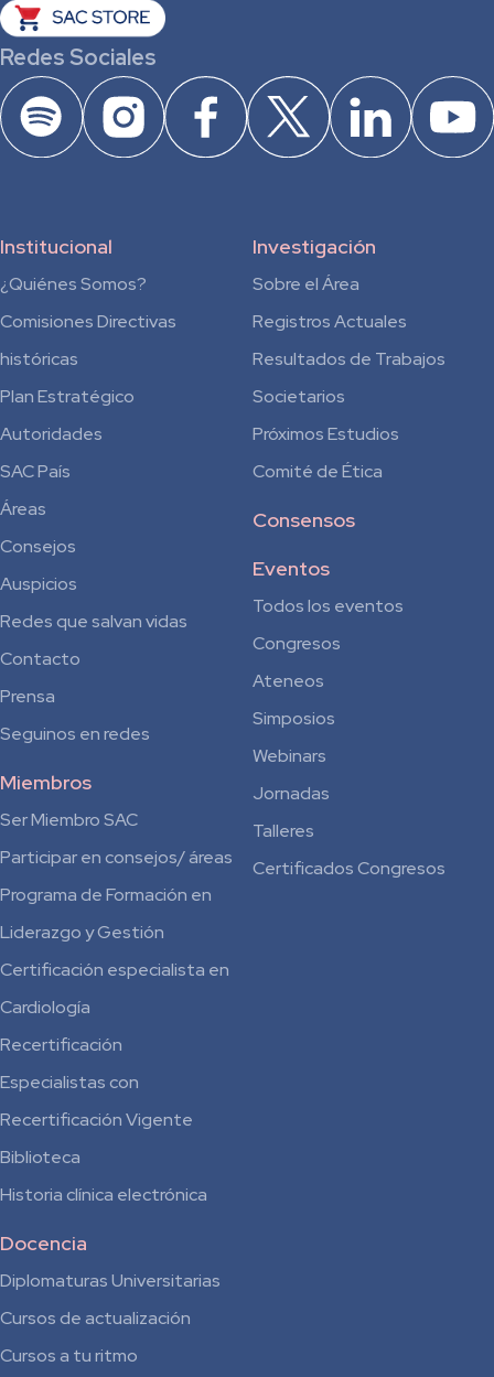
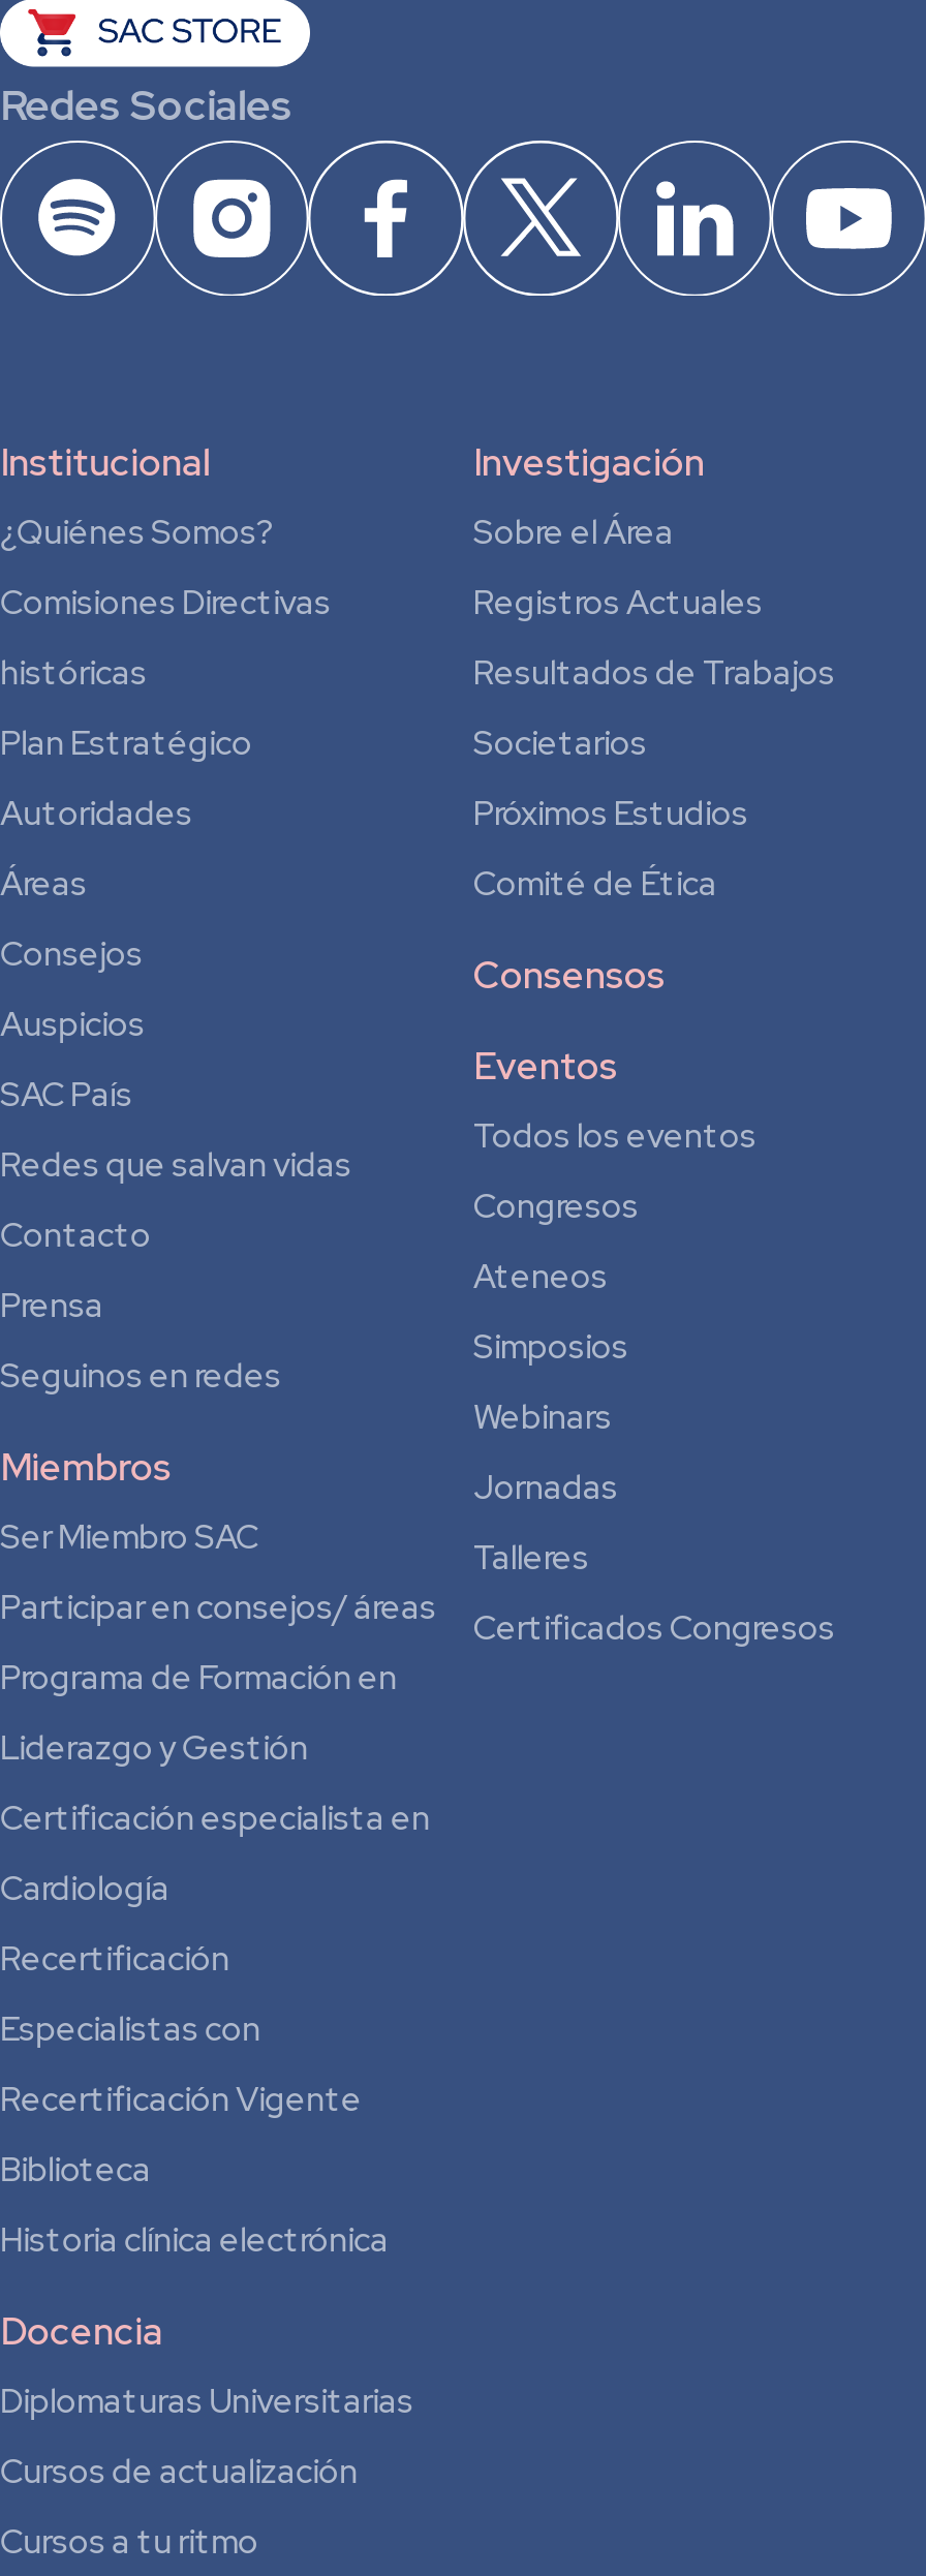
moved down: SAC País

moved up: Áreas | Consejos | Auspicios
